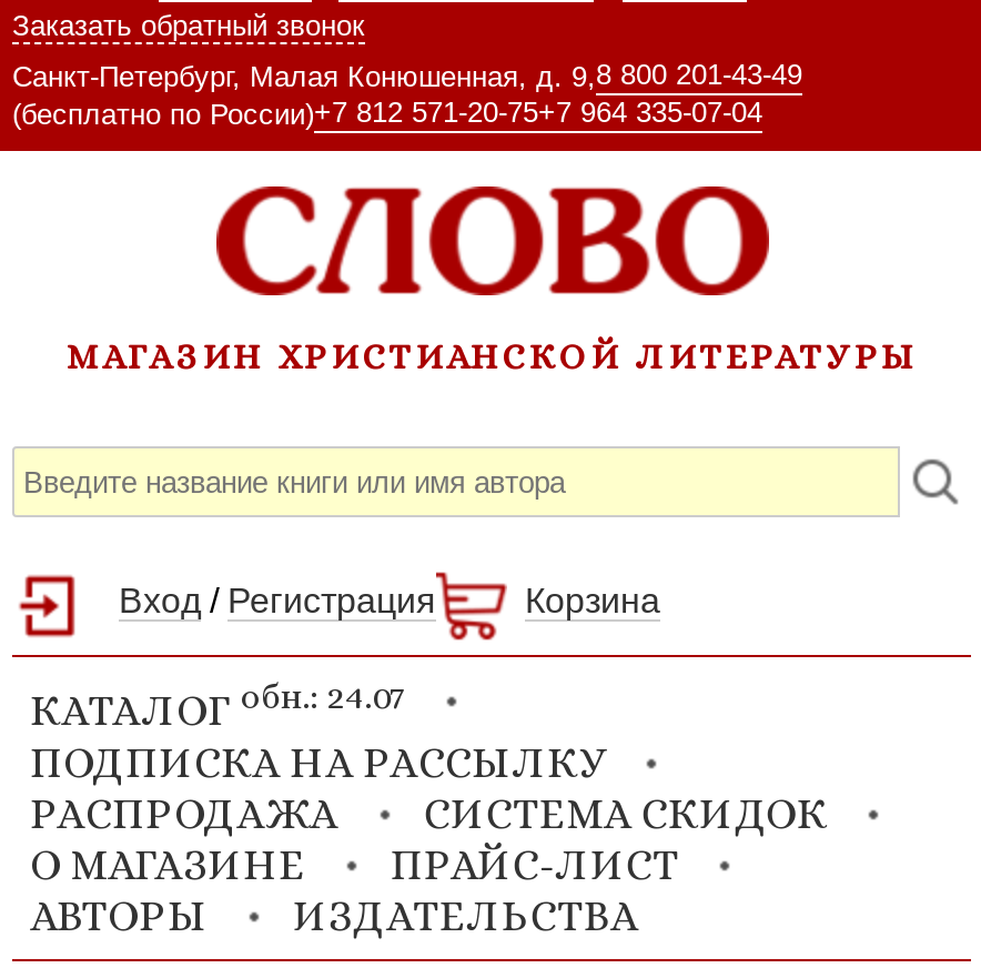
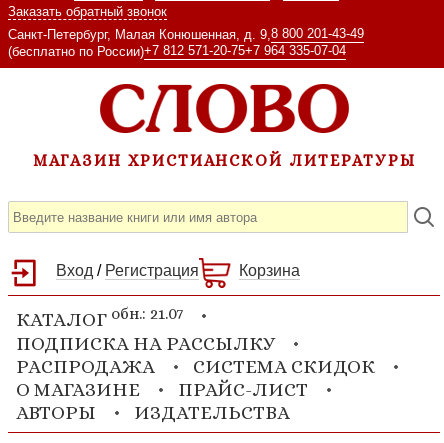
- КАТАЛОГ обн.: 24.07
+ КАТАЛОГ обн.: 21.07
